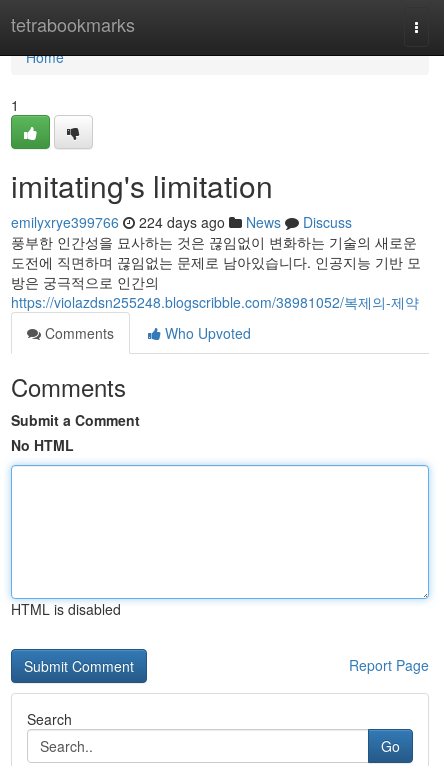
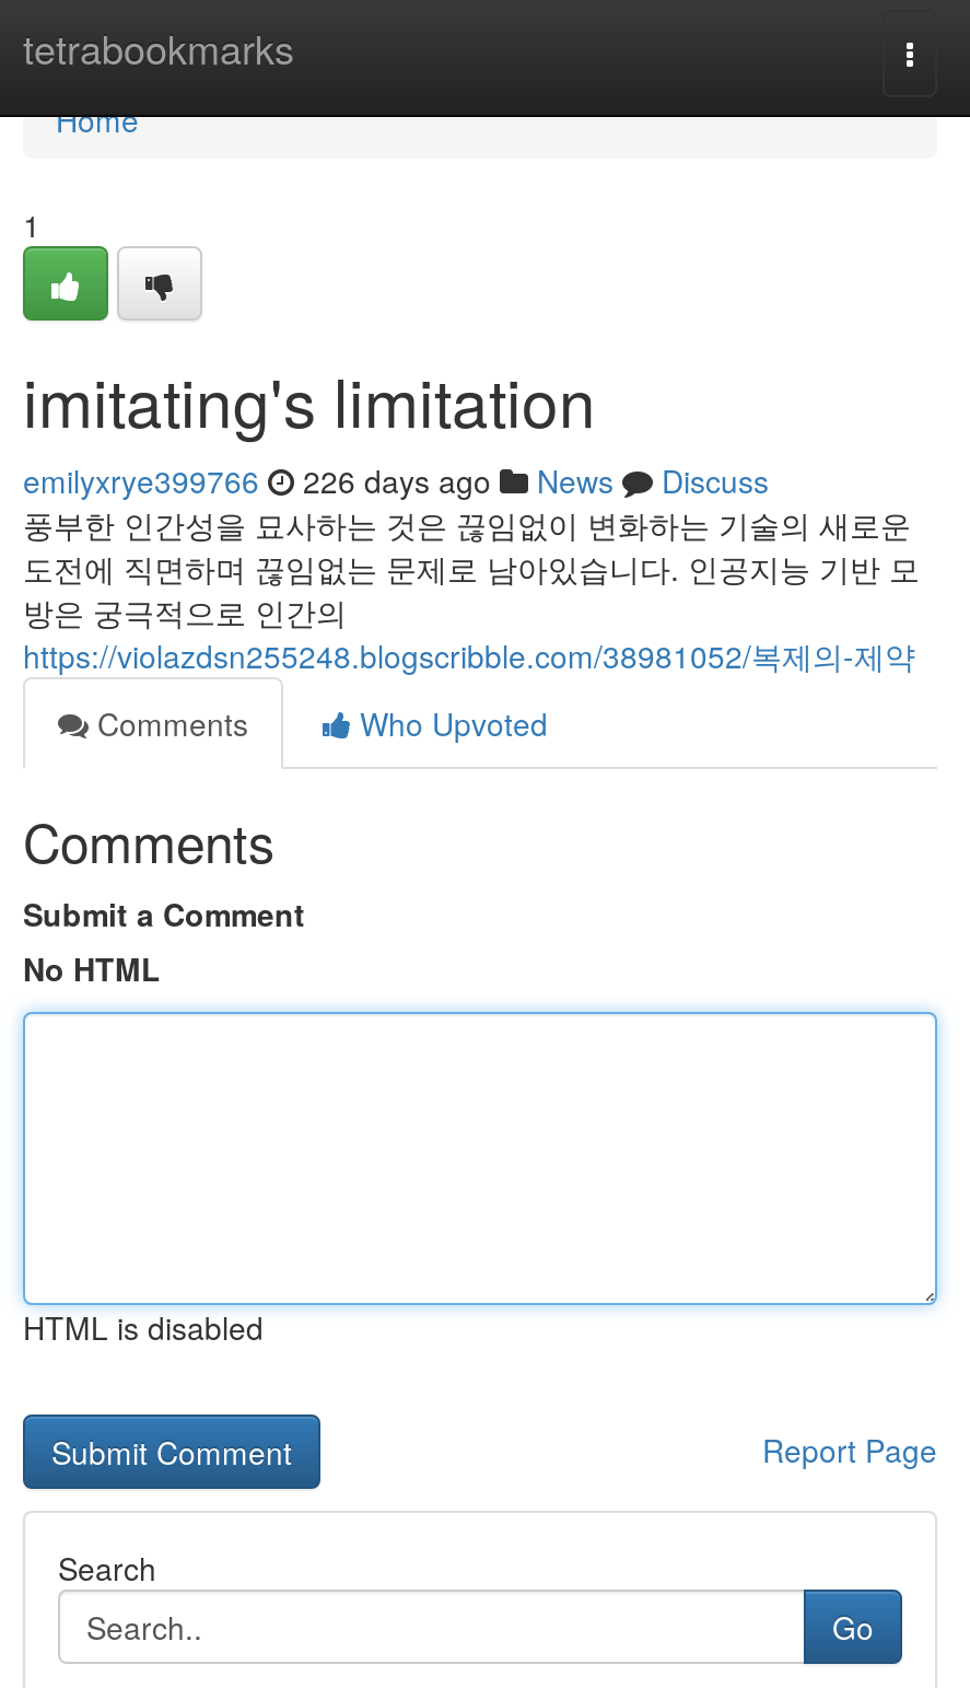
- emilyxrye399766 224 days ago News Discuss
+ emilyxrye399766 226 days ago News Discuss
